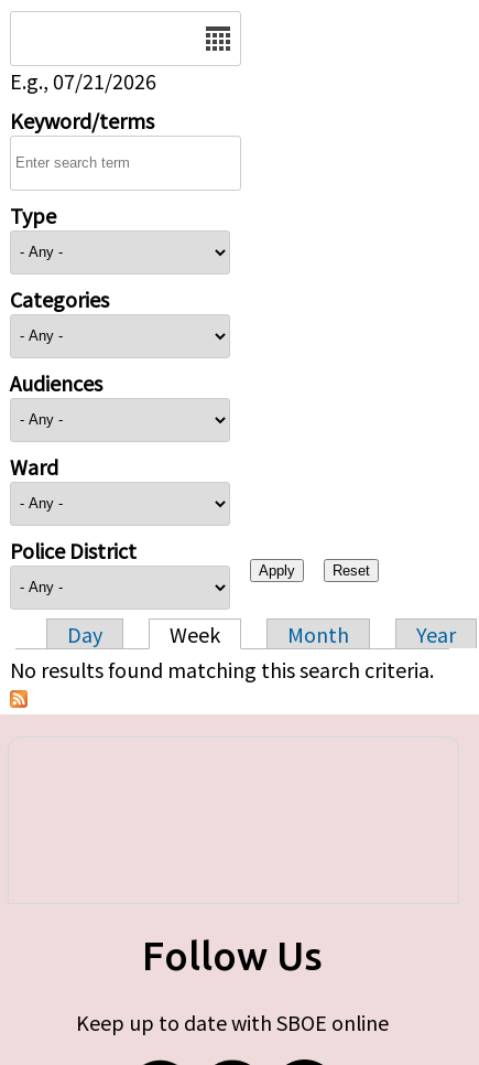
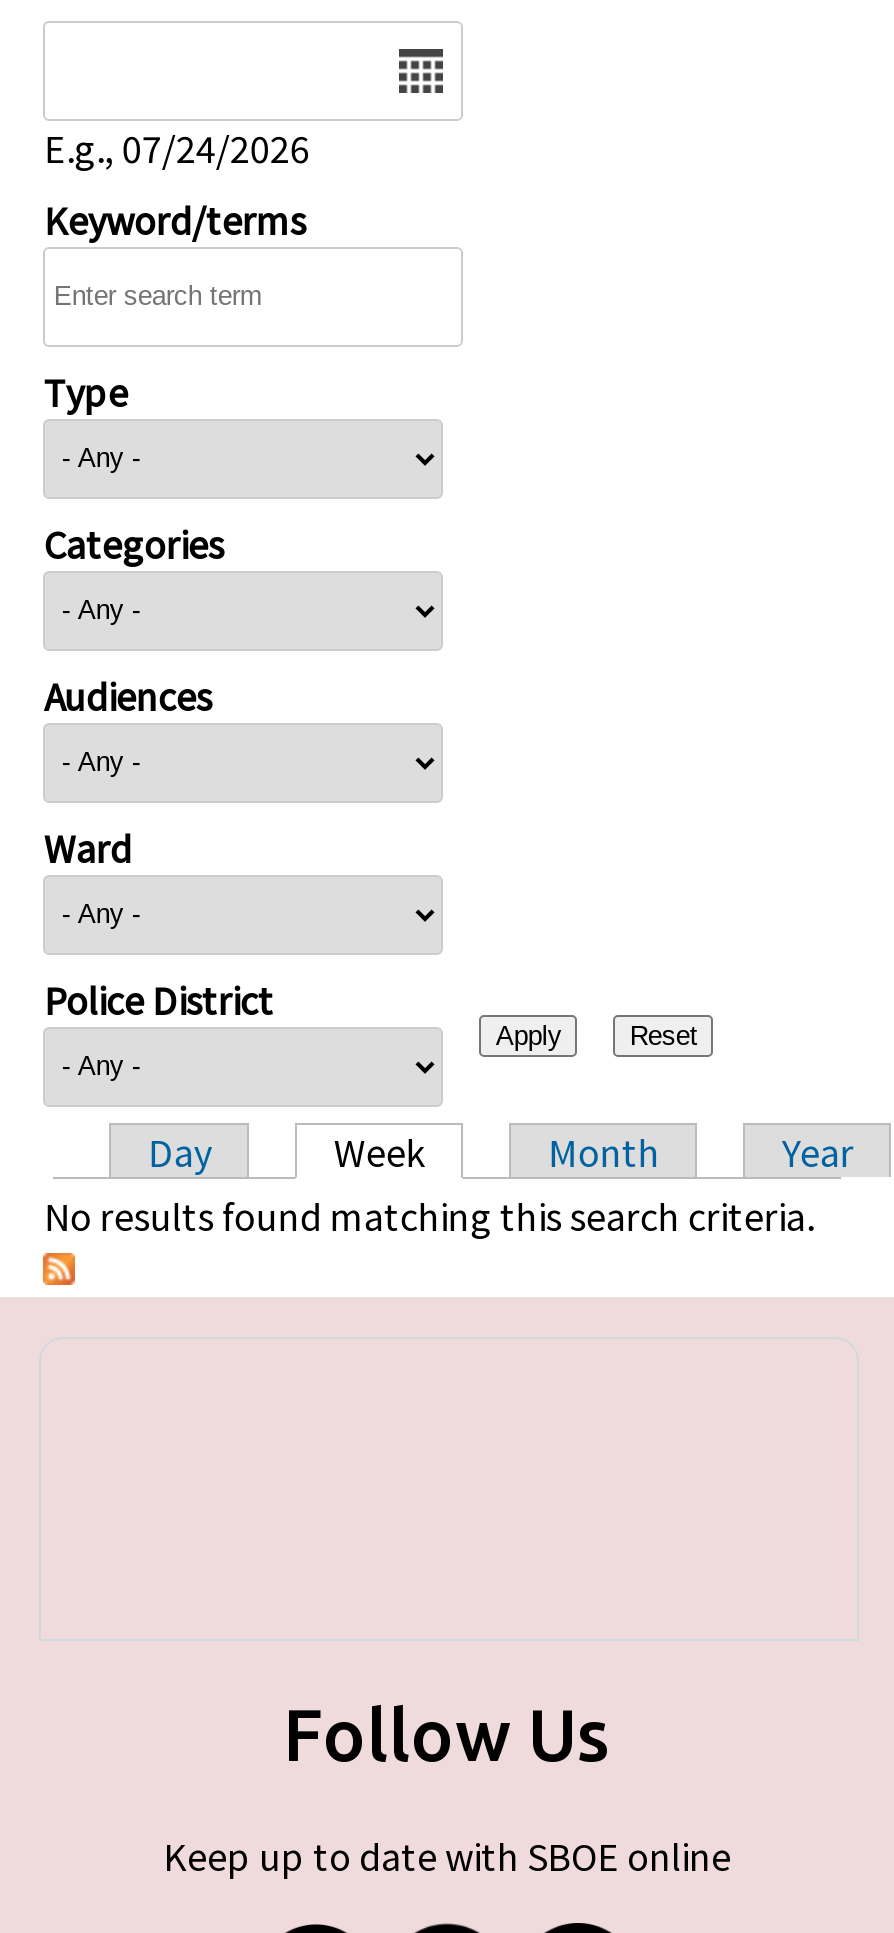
- E.g., 07/21/2026
+ E.g., 07/24/2026
